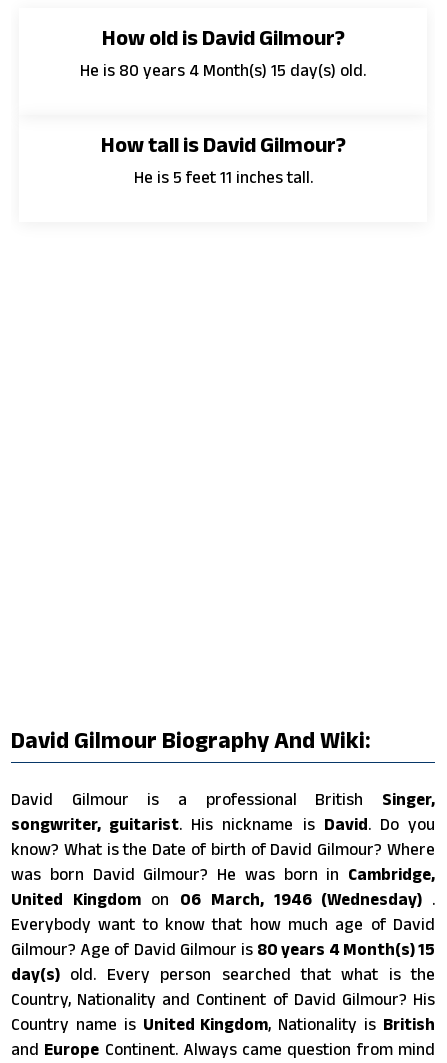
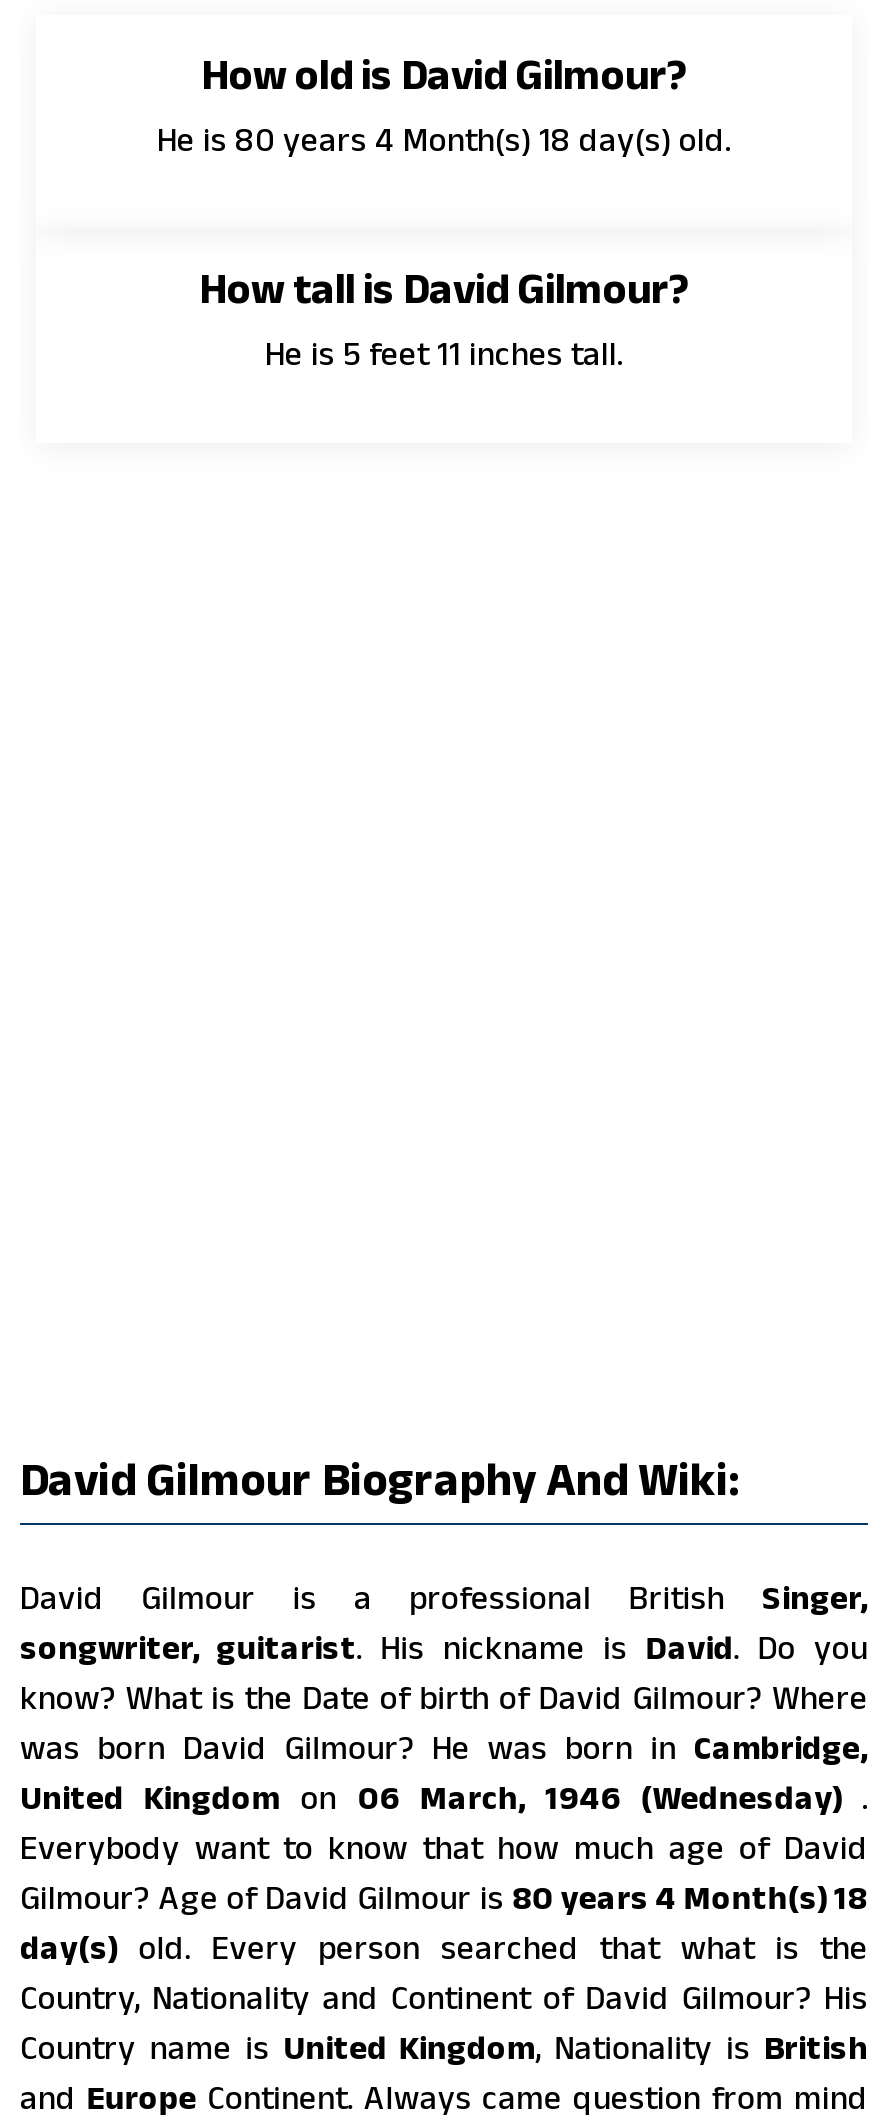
- He is 80 years 4 Month(s) 15 day(s) old.
+ He is 80 years 4 Month(s) 18 day(s) old.

- Gilmour? Age of David Gilmour is 80 years 4 Month(s) 15
+ Gilmour? Age of David Gilmour is 80 years 4 Month(s) 18
